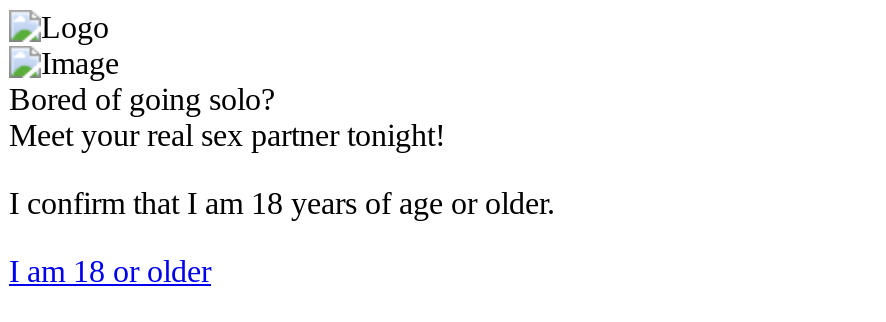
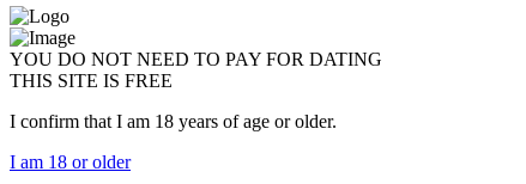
- Bored of going solo?
- Meet your real sex partner tonight!
+ YOU DO NOT NEED TO PAY FOR DATING
+ THIS SITE IS FREE
